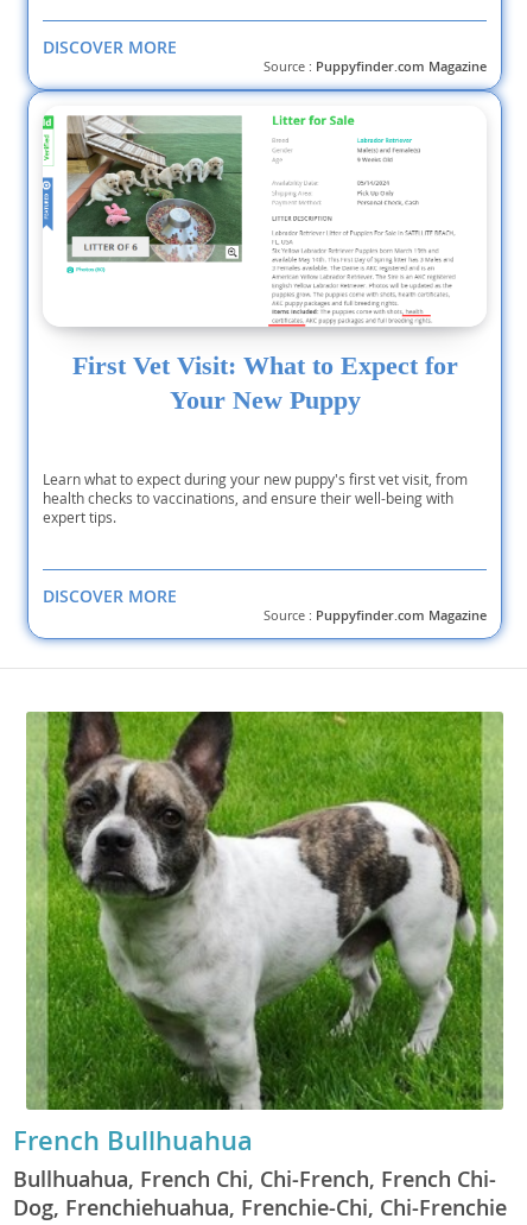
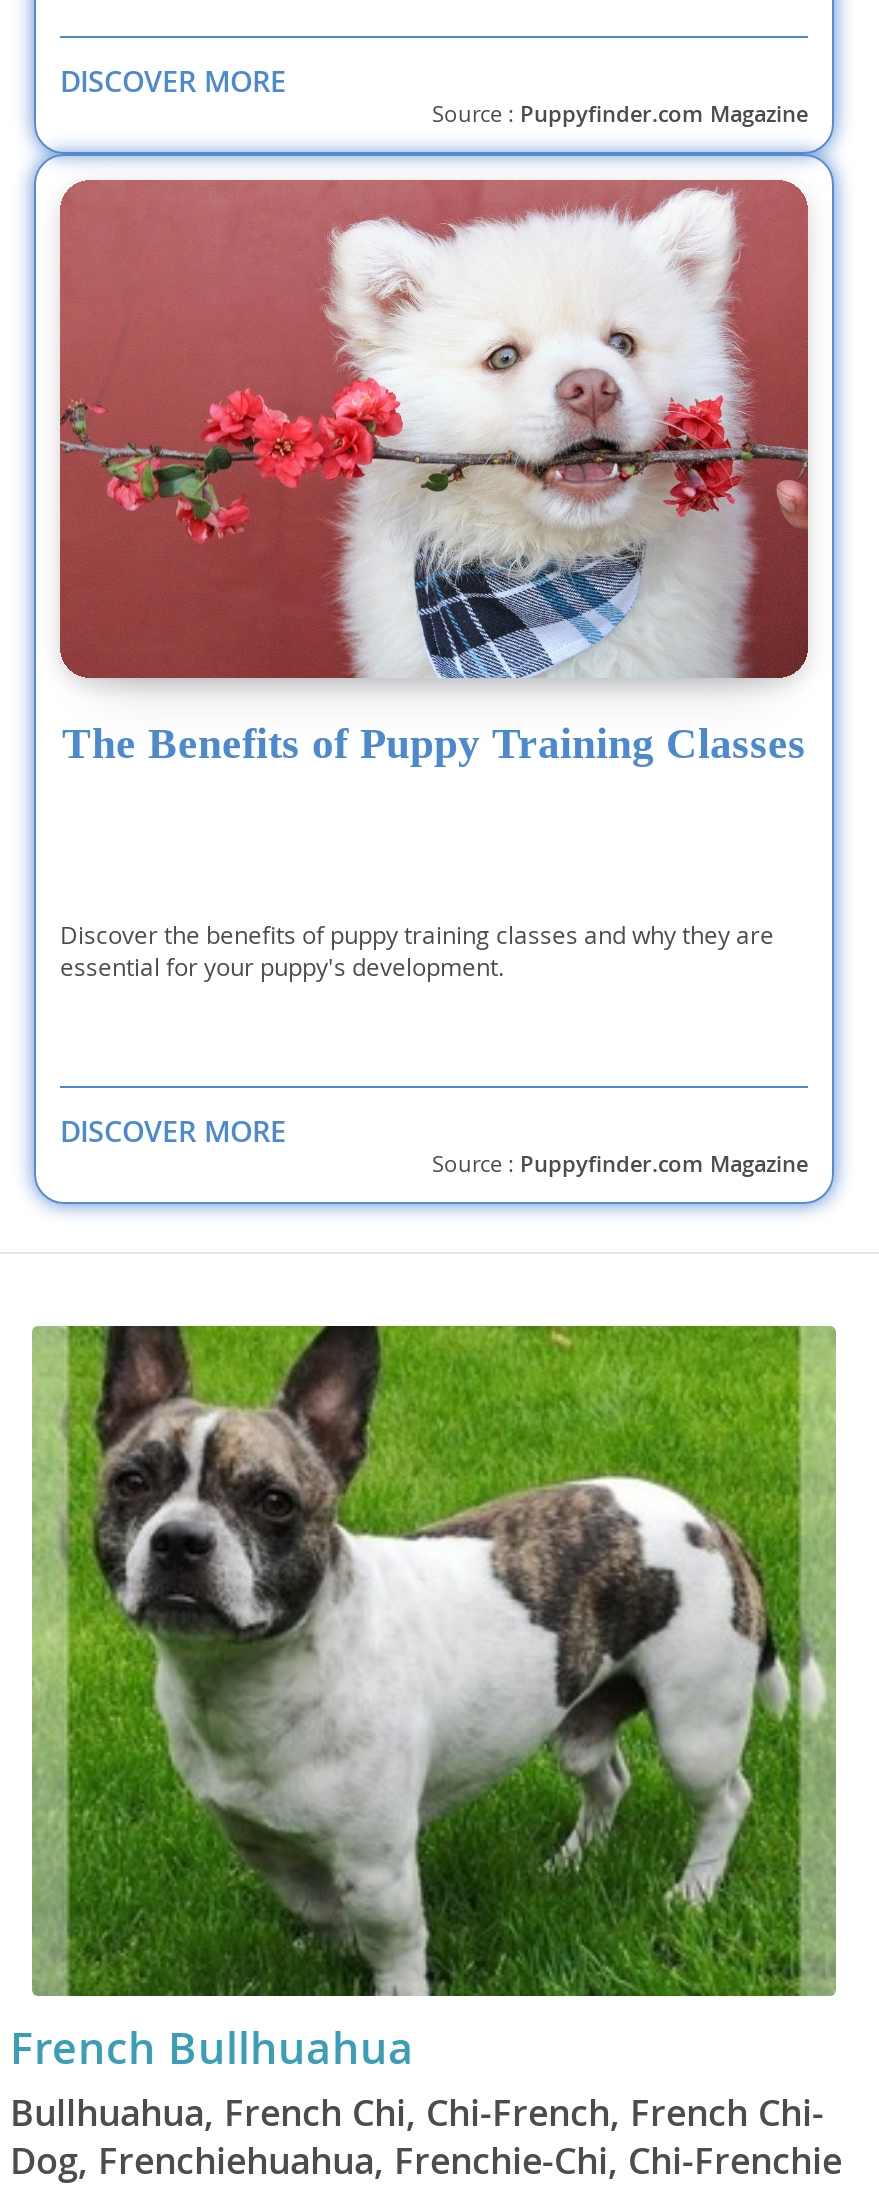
- [image]
- First Vet Visit: What to Expect for
- Your New Puppy
+ [image]
+ The Benefits of Puppy Training Classes

- Learn what to expect during your new puppy's first vet visit, from
- health checks to vaccinations, and ensure their well-being with
- expert tips.
+ Discover the benefits of puppy training classes and why they are
+ essential for your puppy's development.
